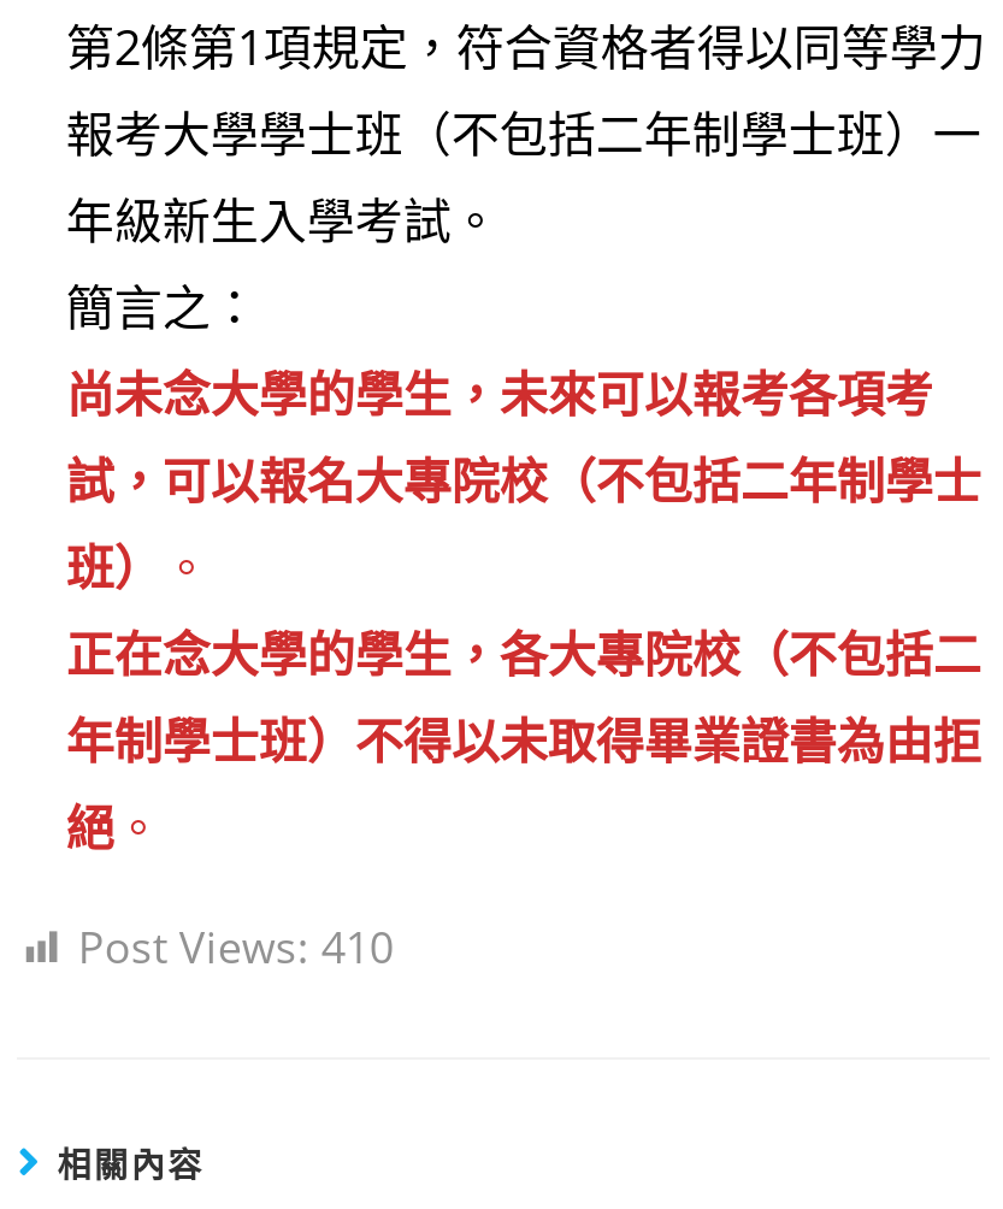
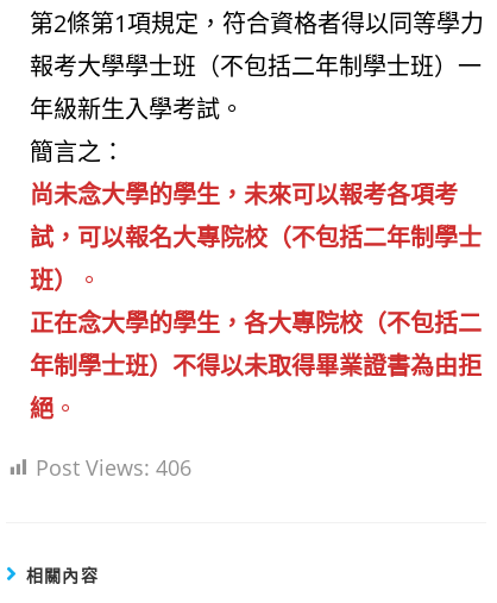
- Post Views: 410
+ Post Views: 406
